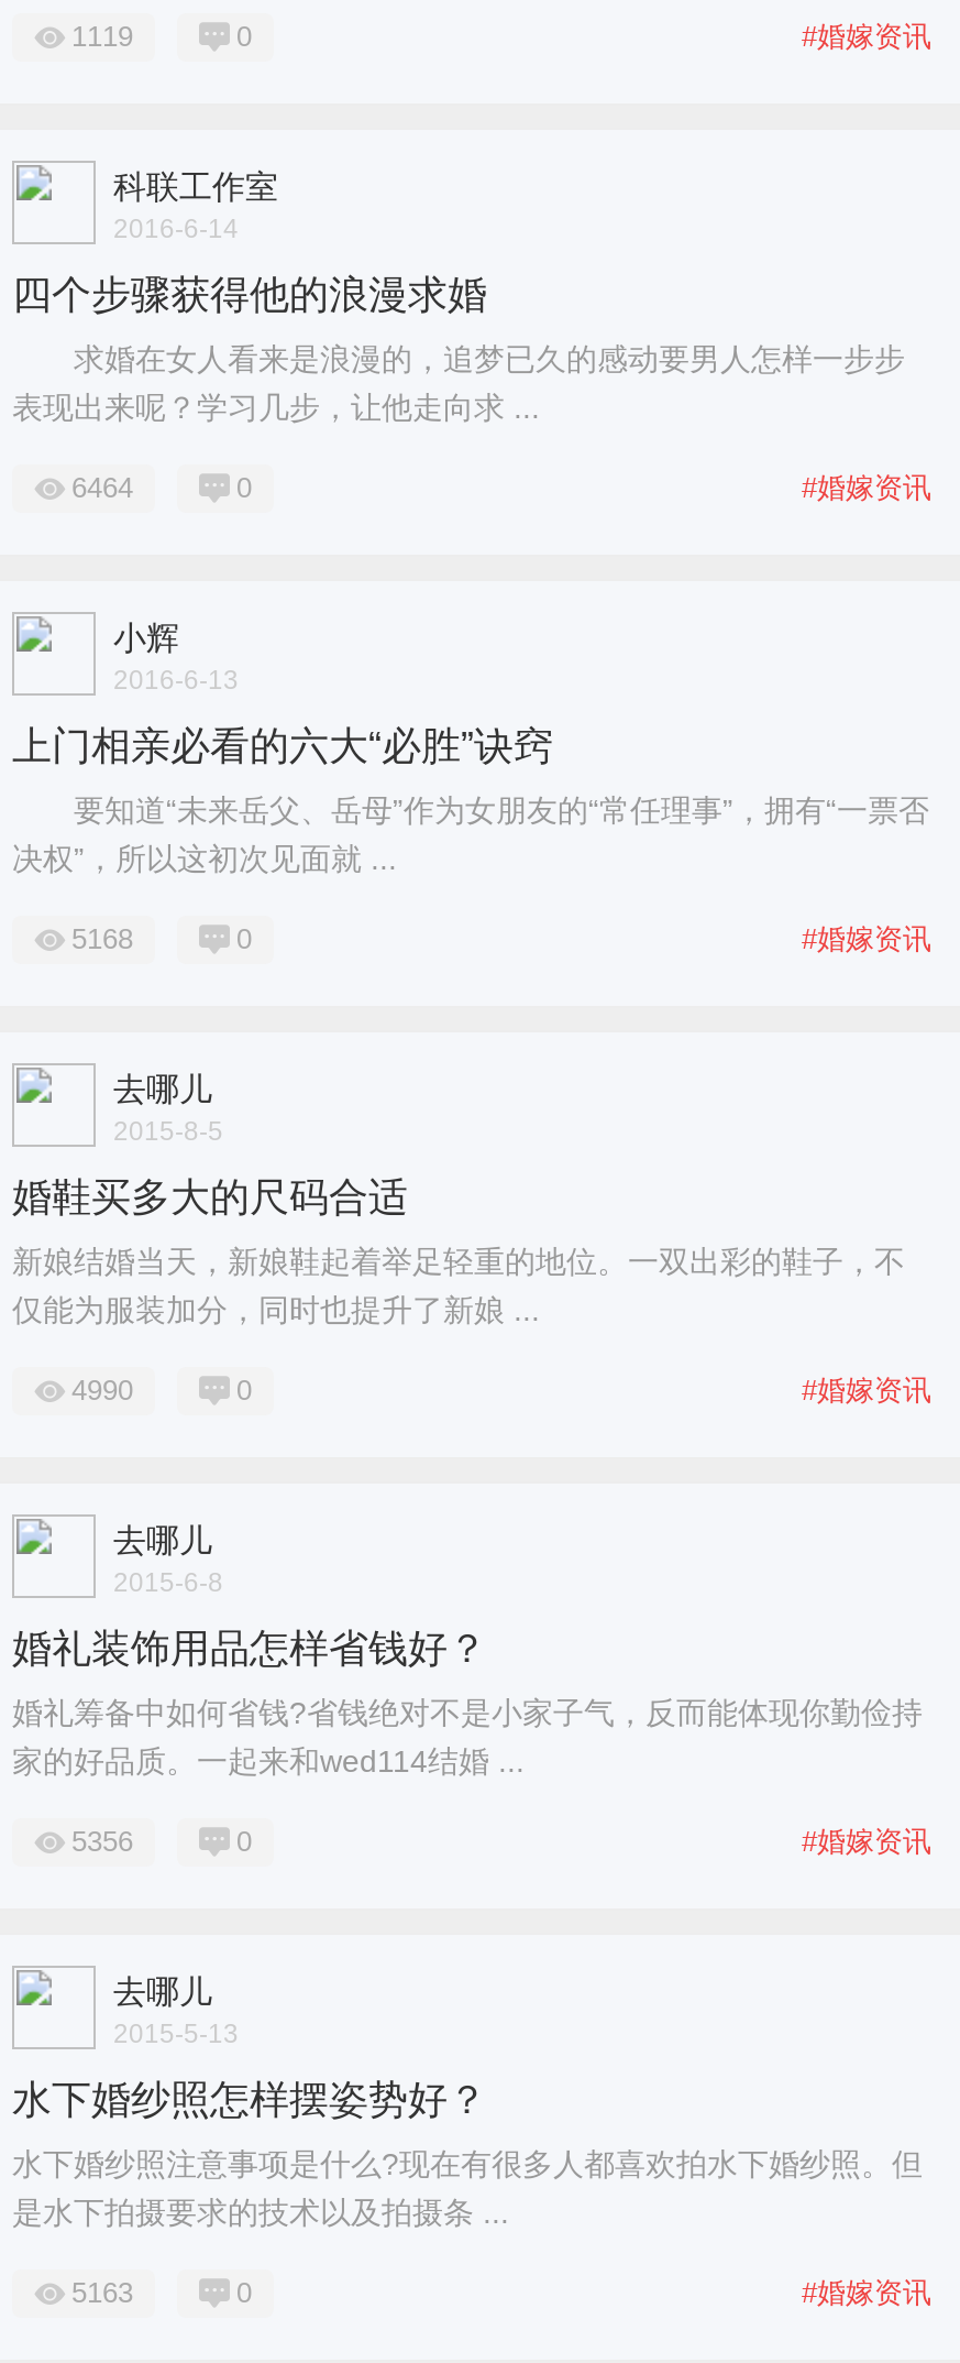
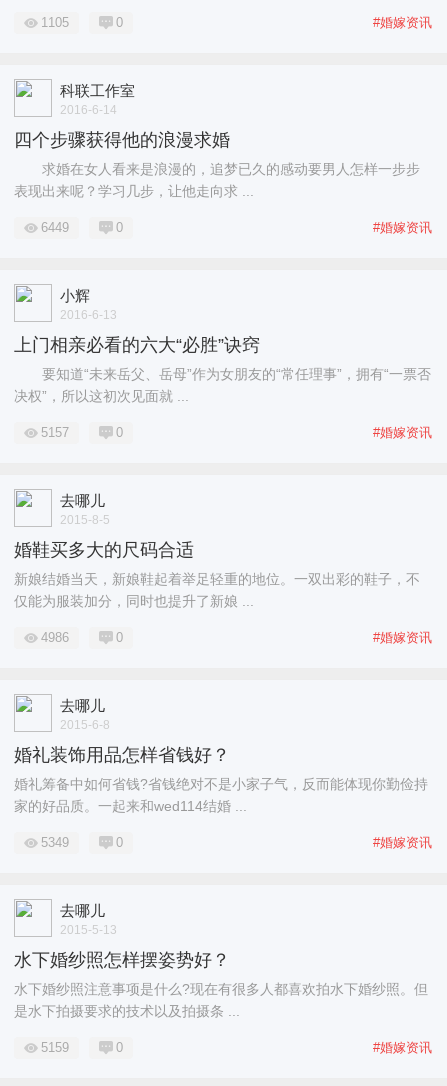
- 1119
+ 1105

- 6464
+ 6449

- 5168
+ 5157

- 4990
+ 4986

- 5356
+ 5349

- 5163
+ 5159
